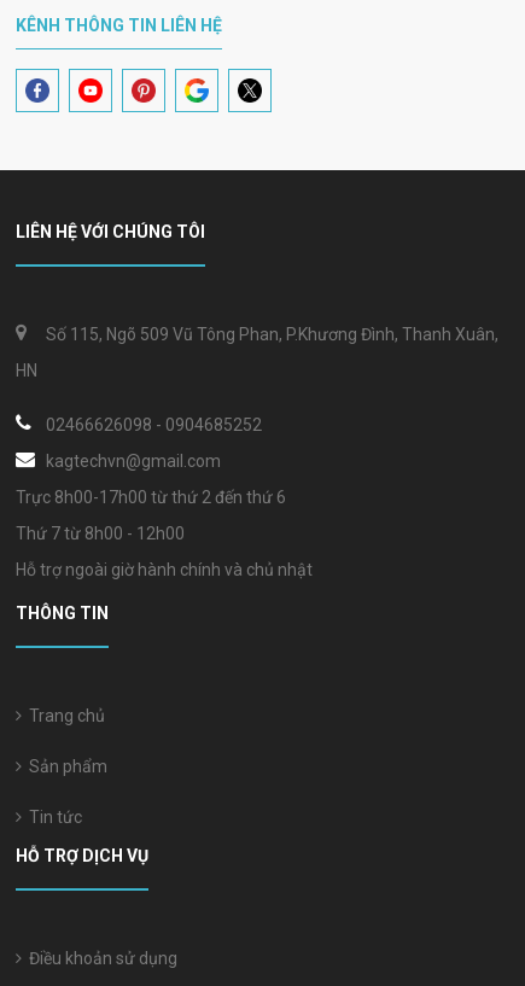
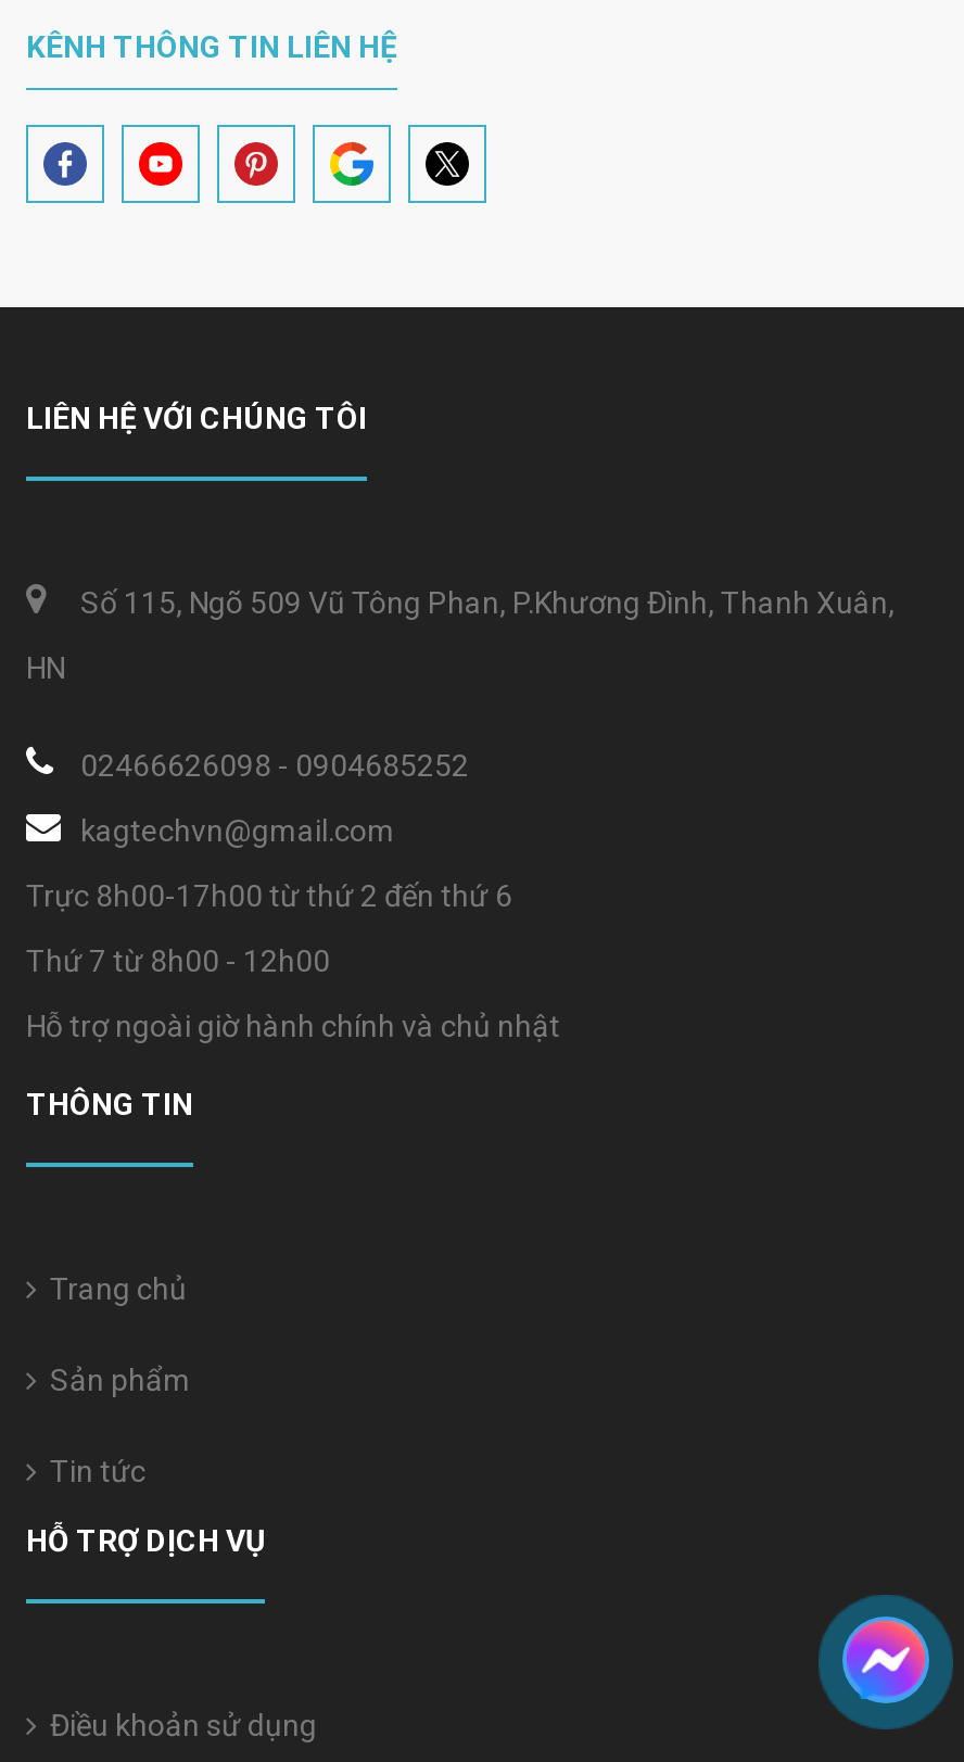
+ [image]
